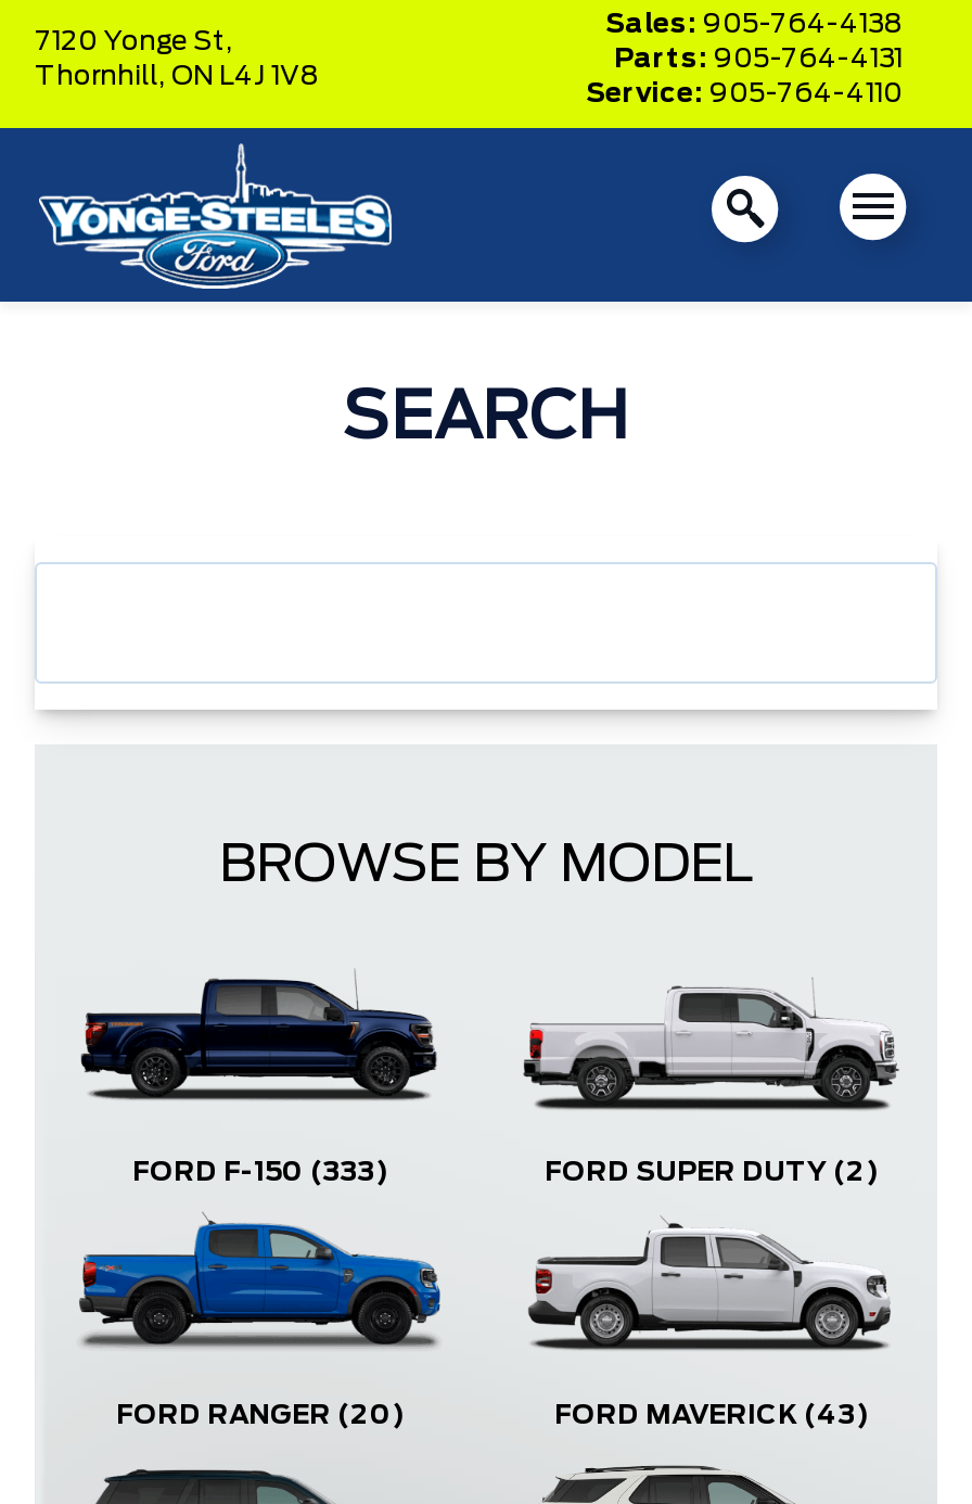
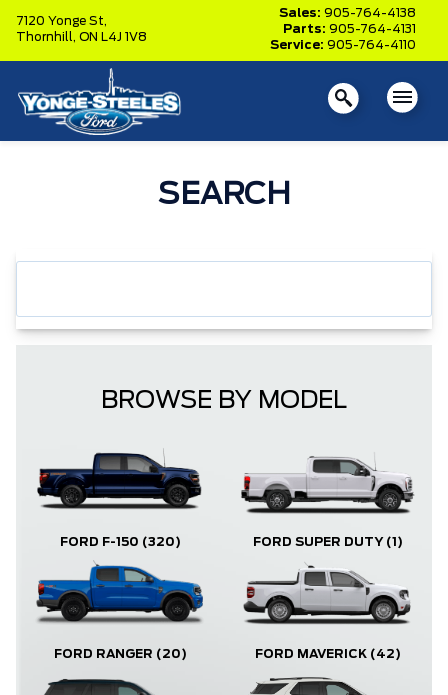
- FORD F-150 (333)
+ FORD F-150 (320)

- FORD SUPER DUTY (2)
+ FORD SUPER DUTY (1)

- FORD MAVERICK (43)
+ FORD MAVERICK (42)
